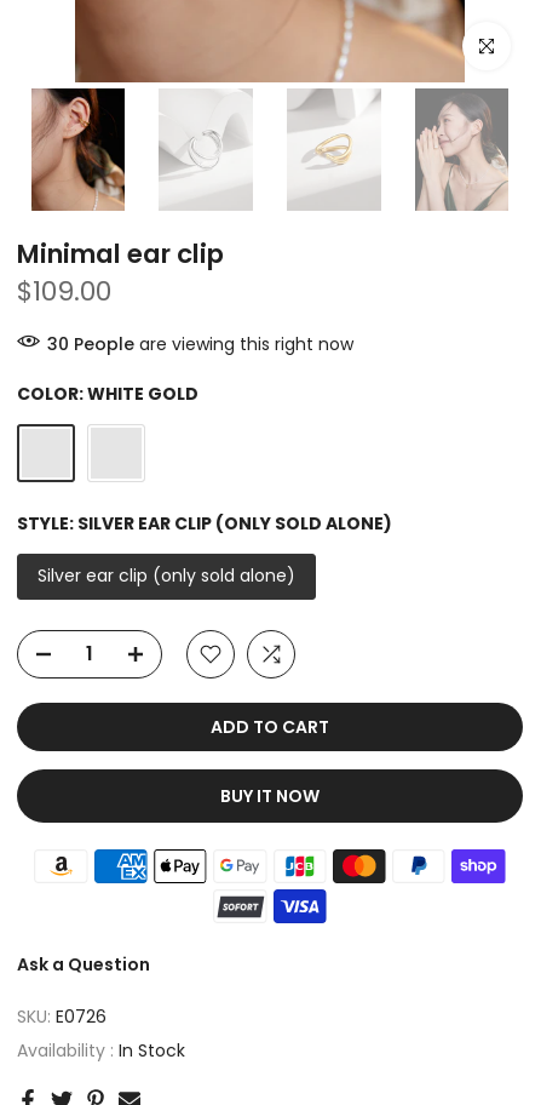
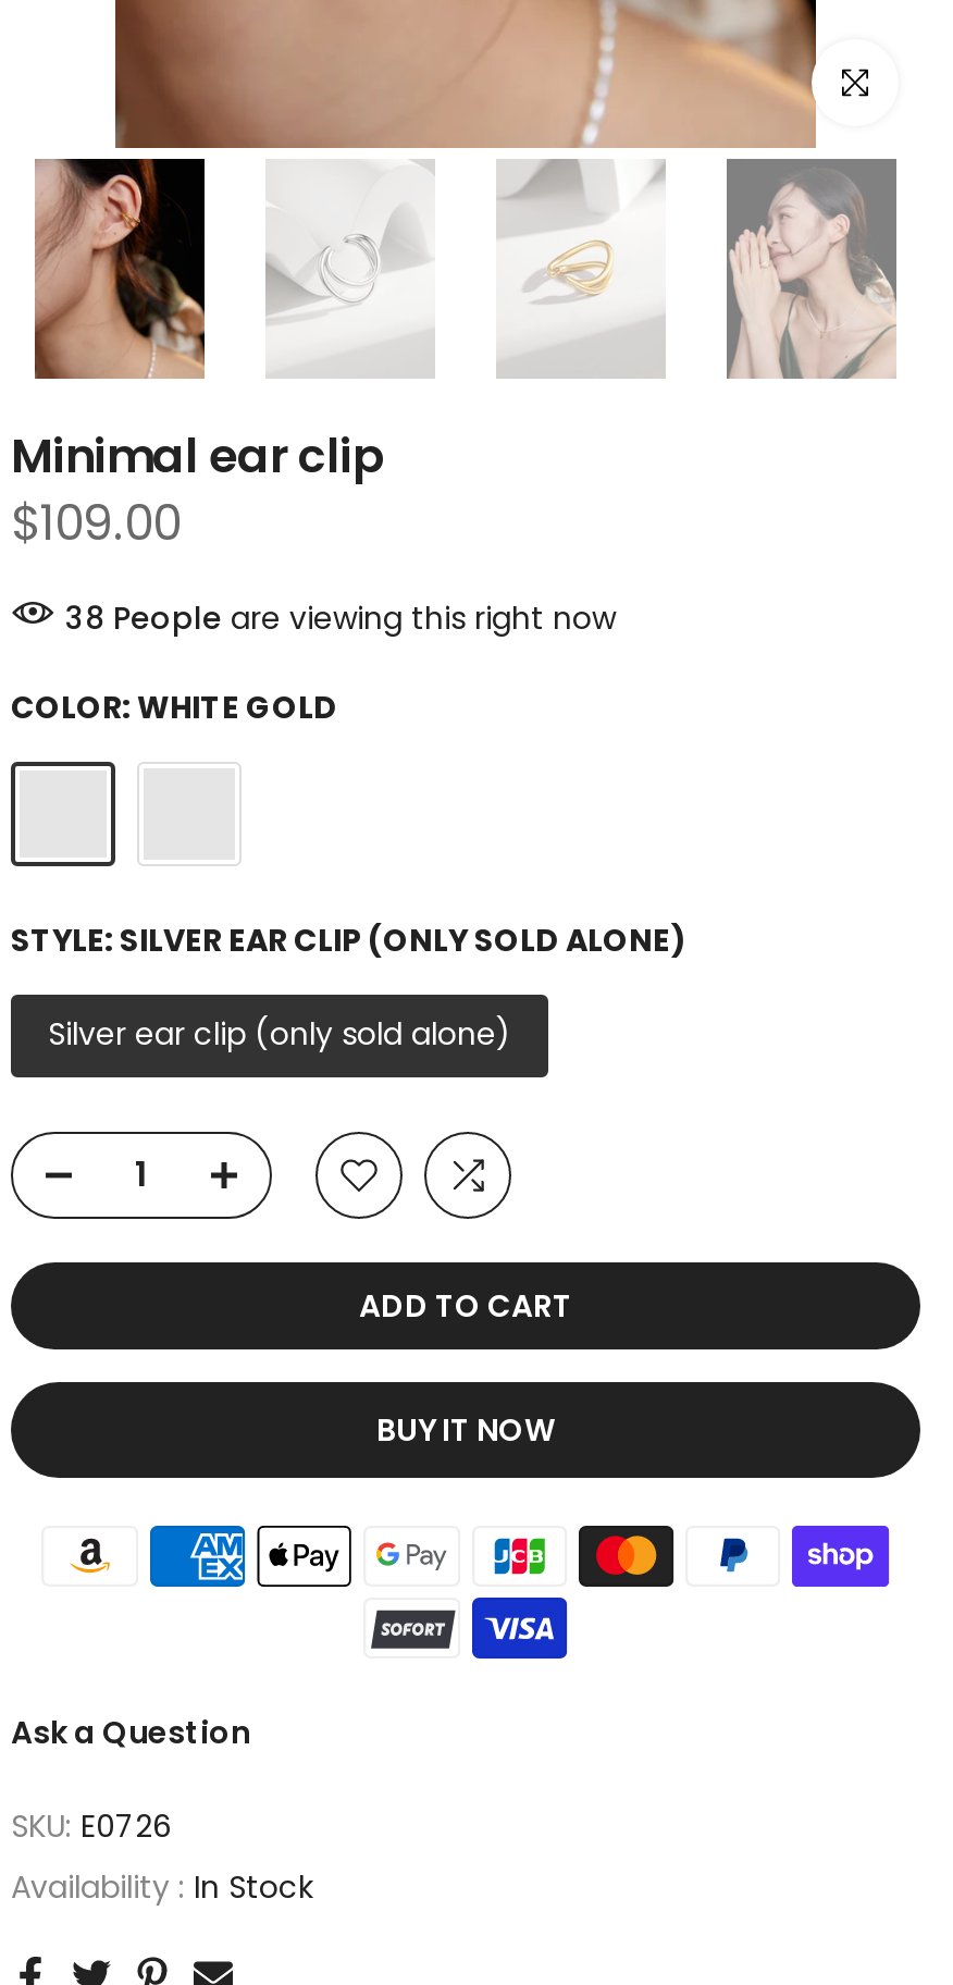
- 30 People are viewing this right now
+ 38 People are viewing this right now
